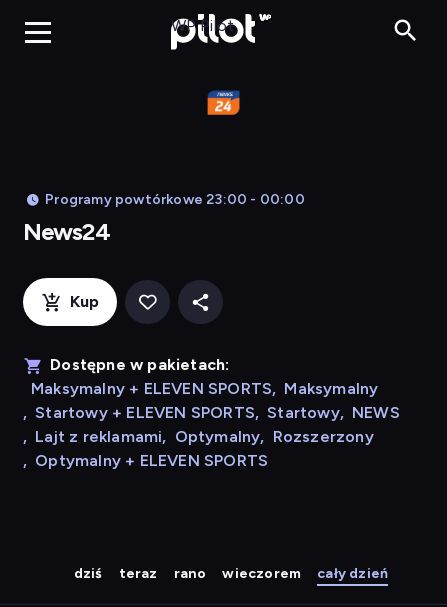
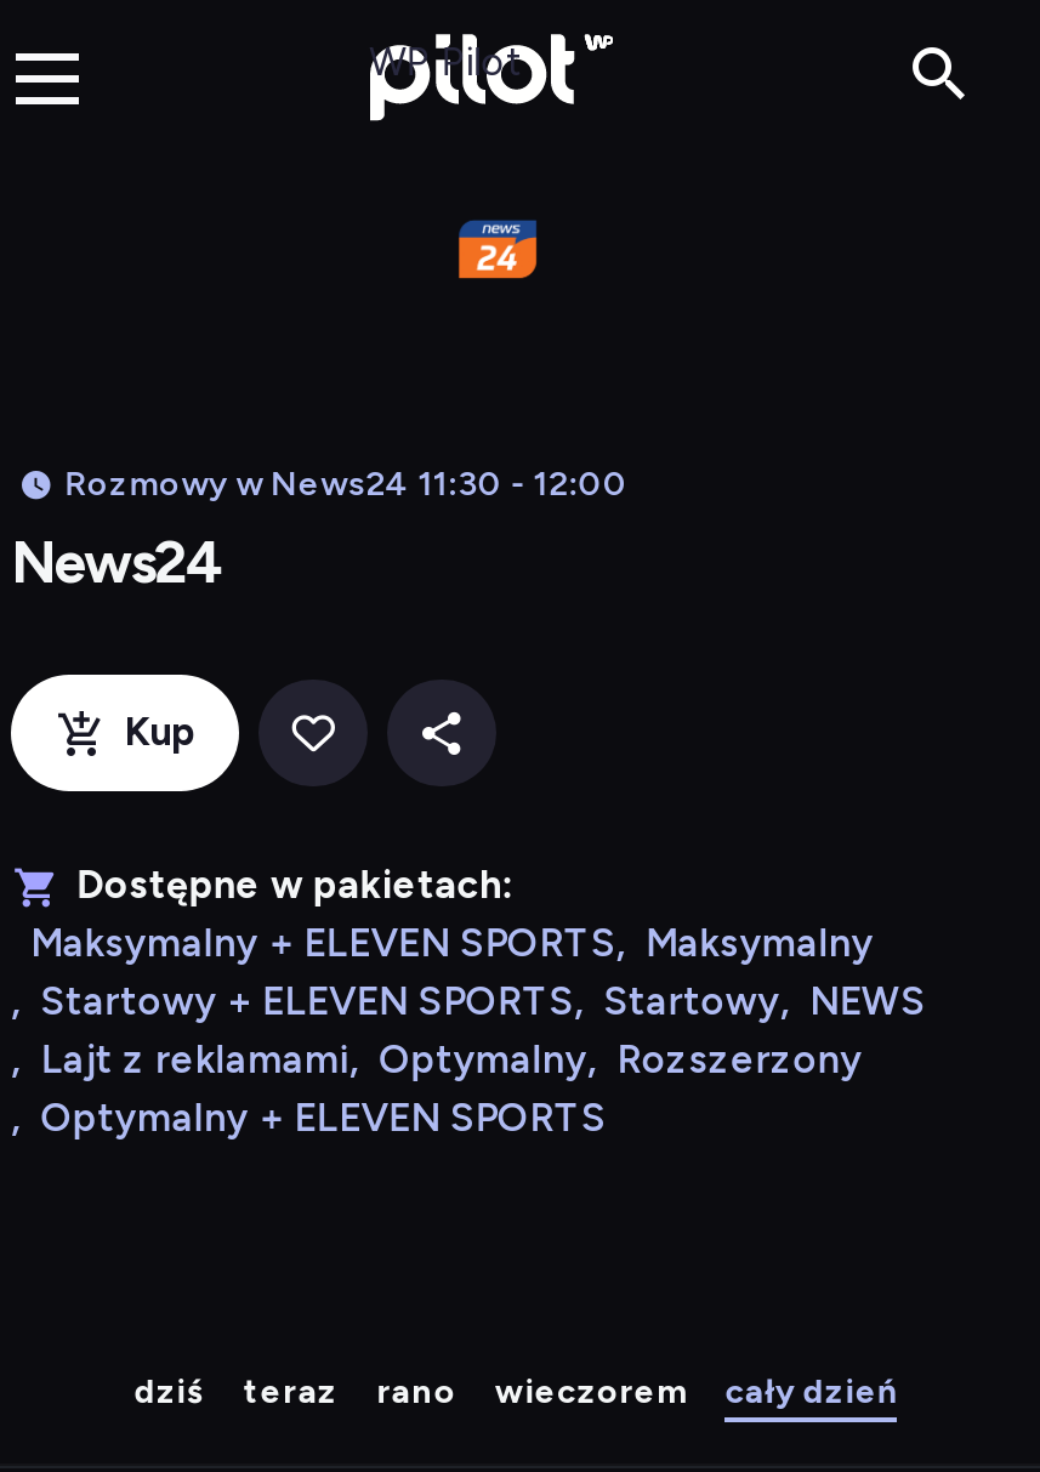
- Programy powtórkowe 23:00 - 00:00
+ Rozmowy w News24 11:30 - 12:00
